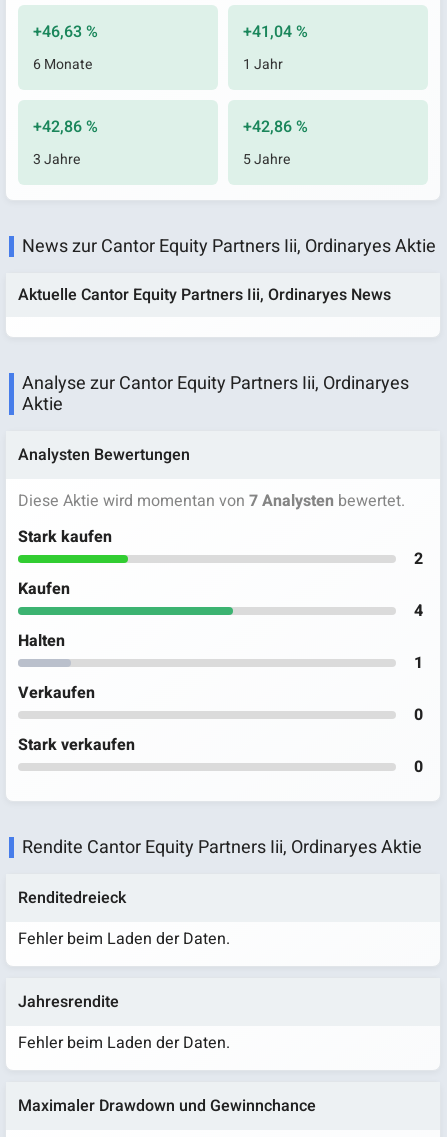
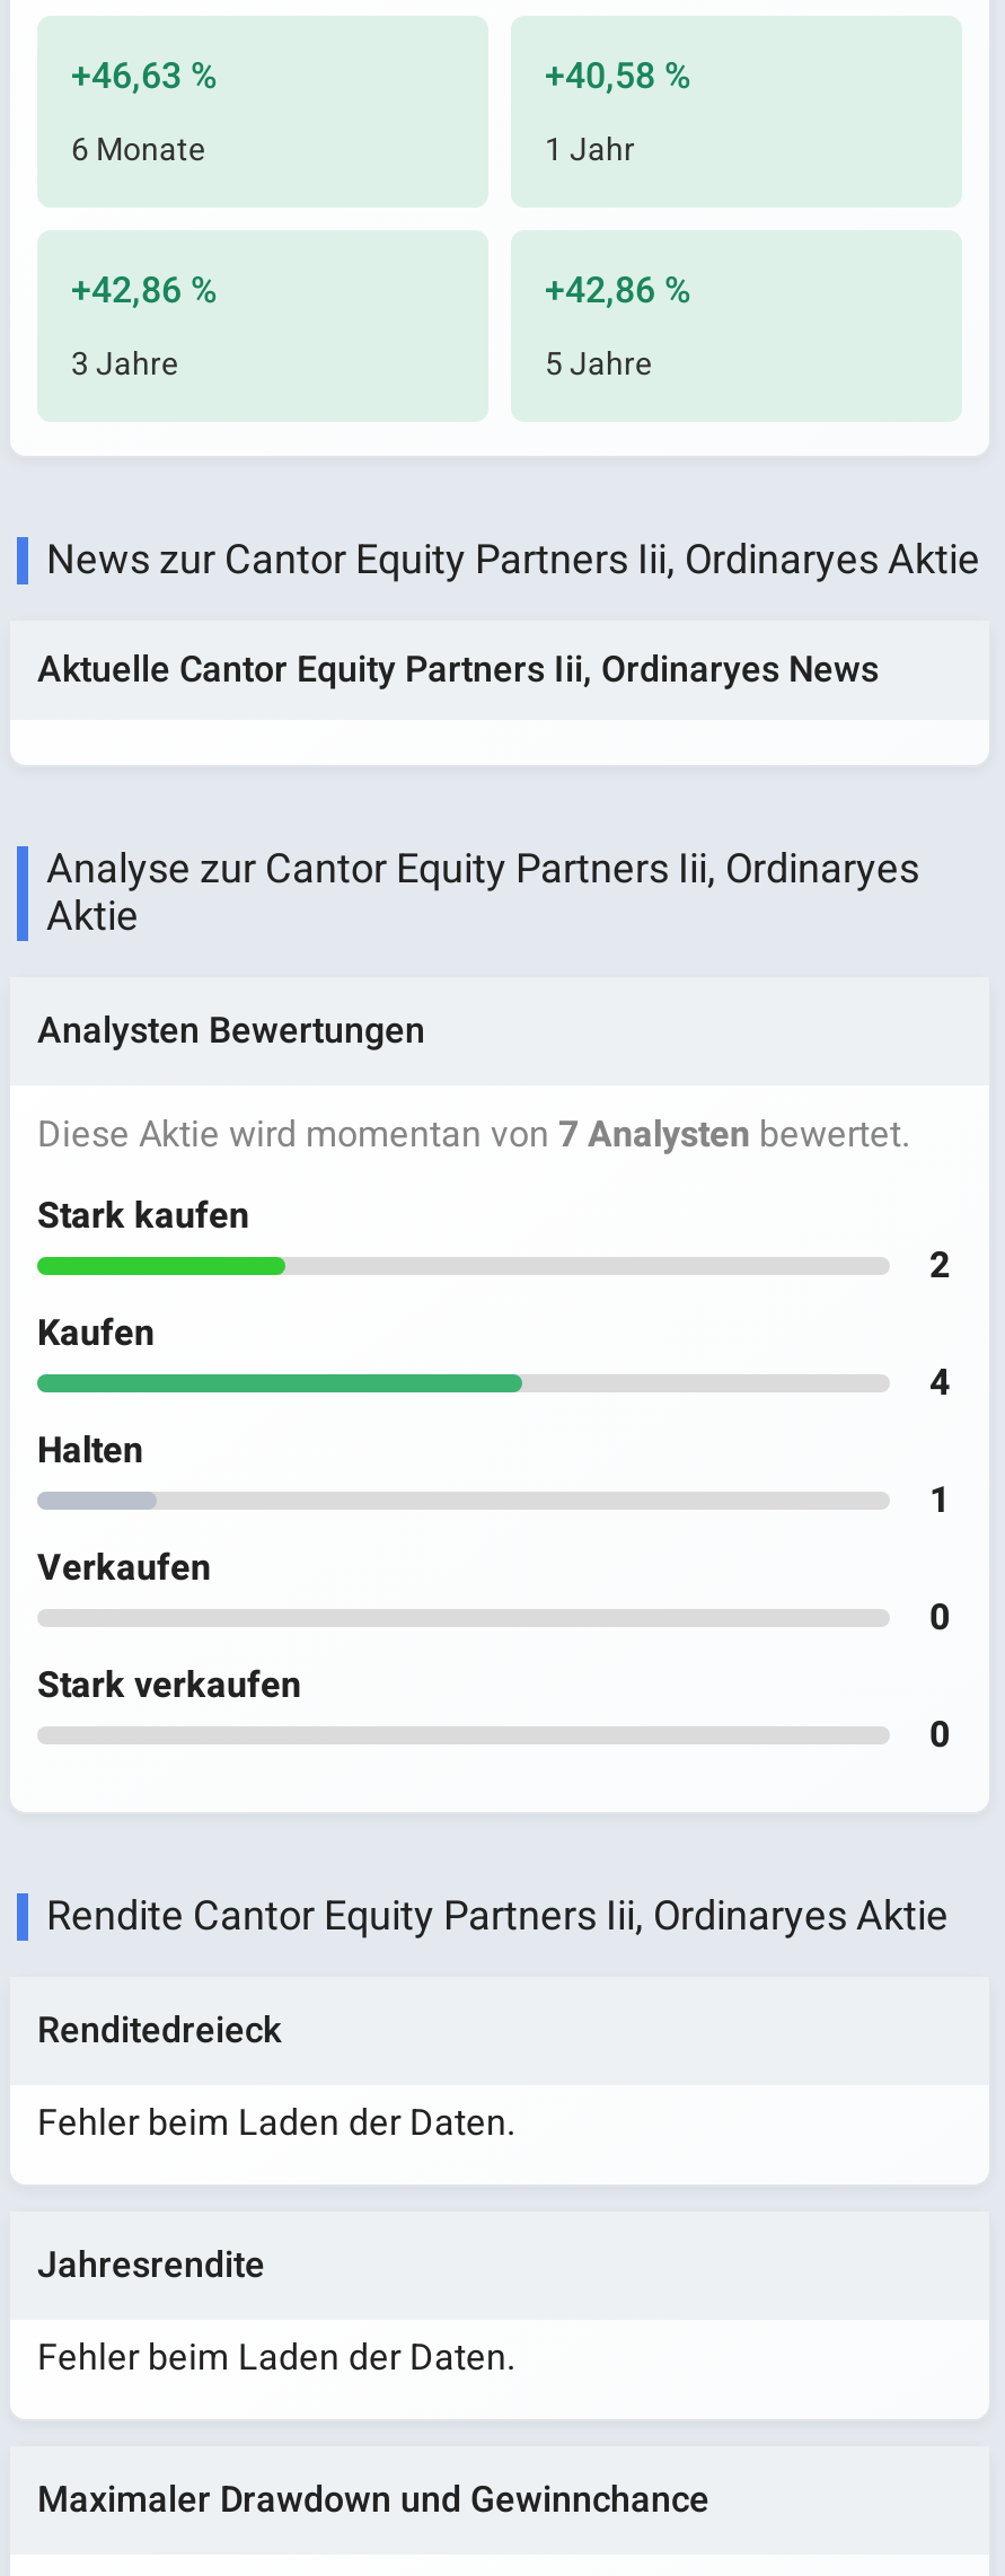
- +41,04 %
+ +40,58 %
